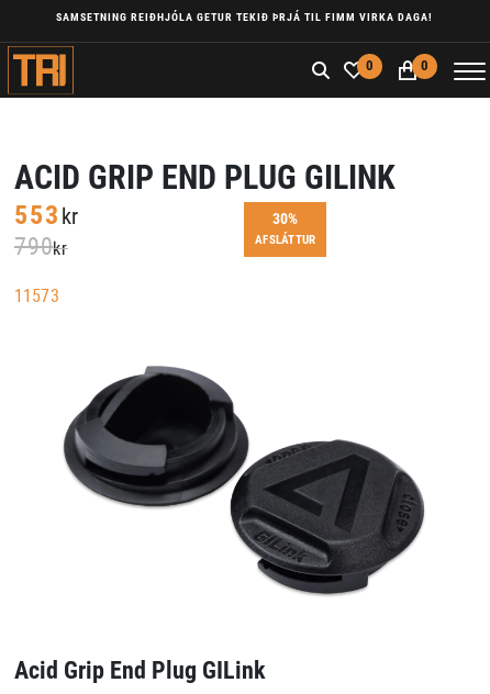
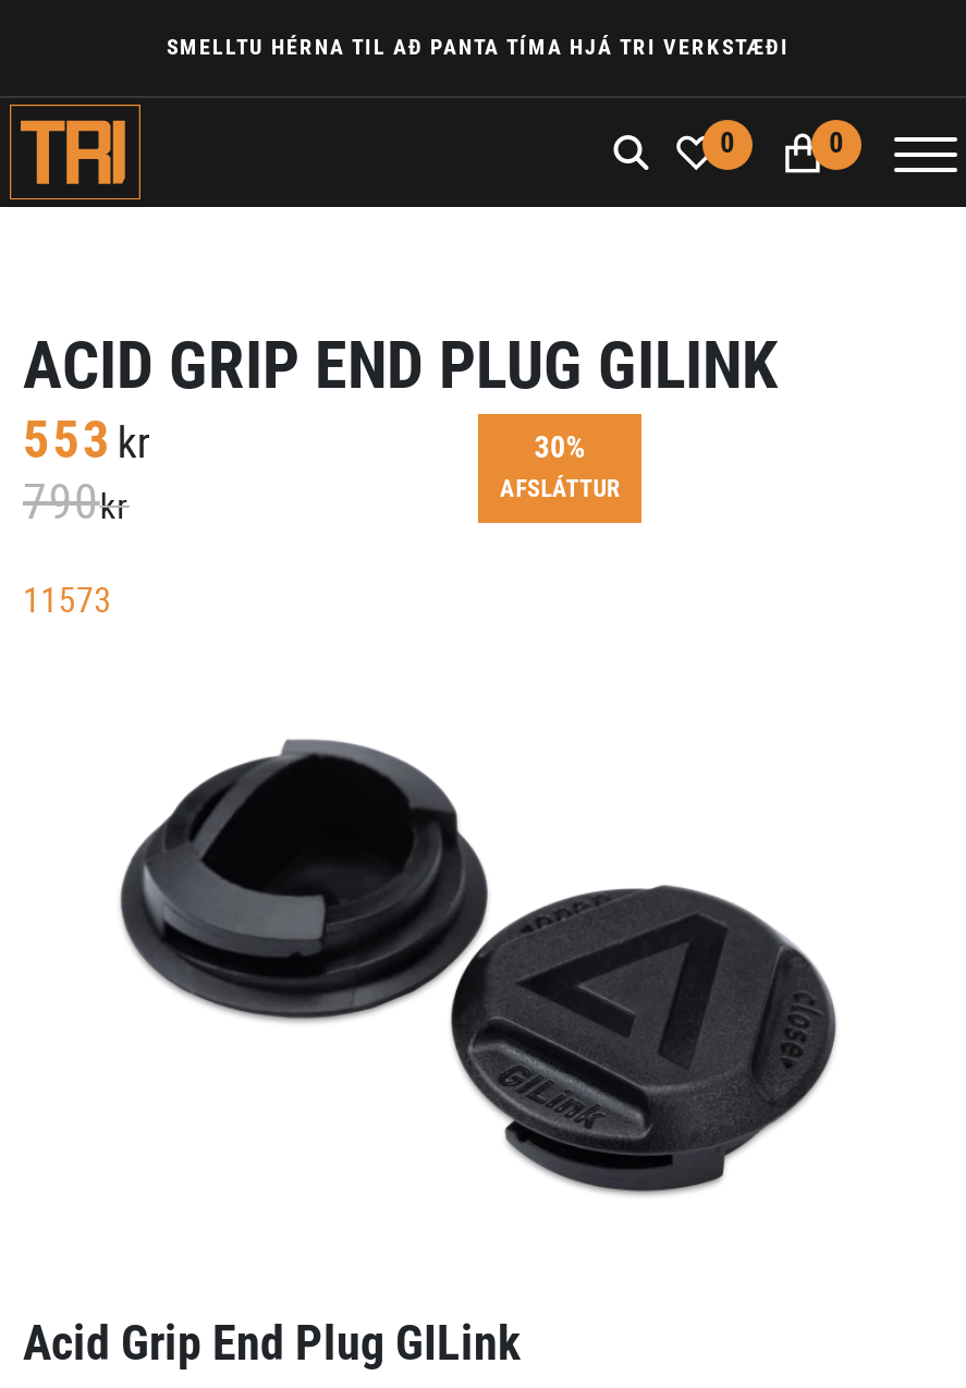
- SAMSETNING REIÐHJÓLA GETUR TEKIÐ ÞRJÁ TIL FIMM VIRKA DAGA!
+ SMELLTU HÉRNA TIL AÐ PANTA TÍMA HJÁ TRI VERKSTÆÐI
